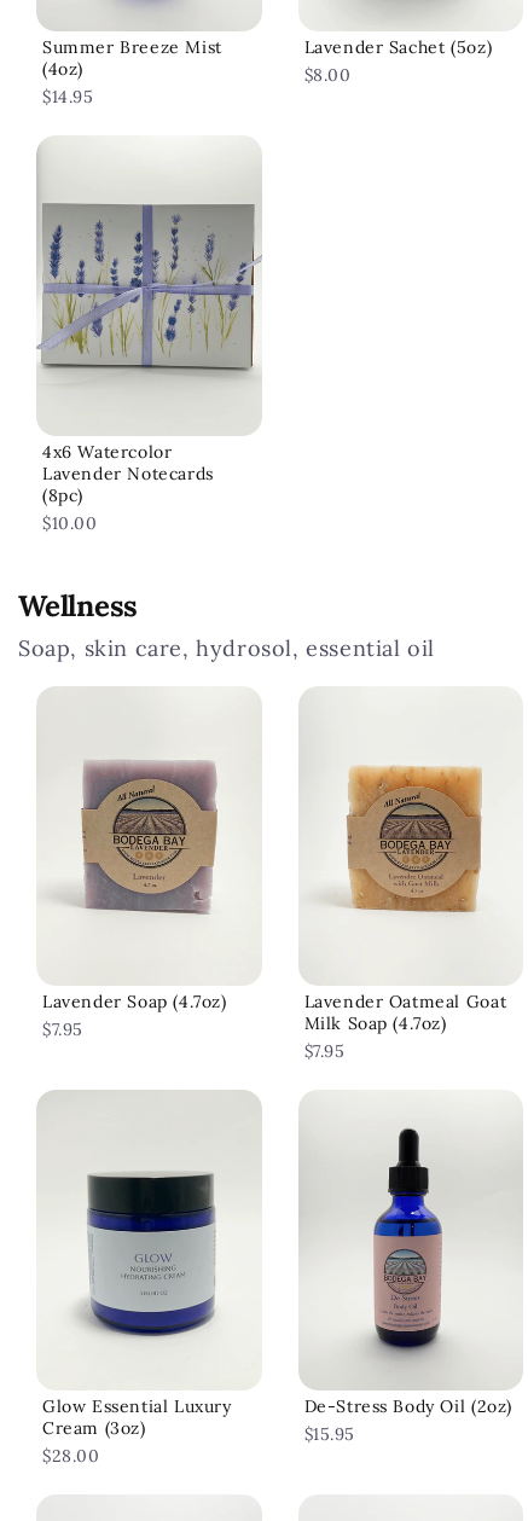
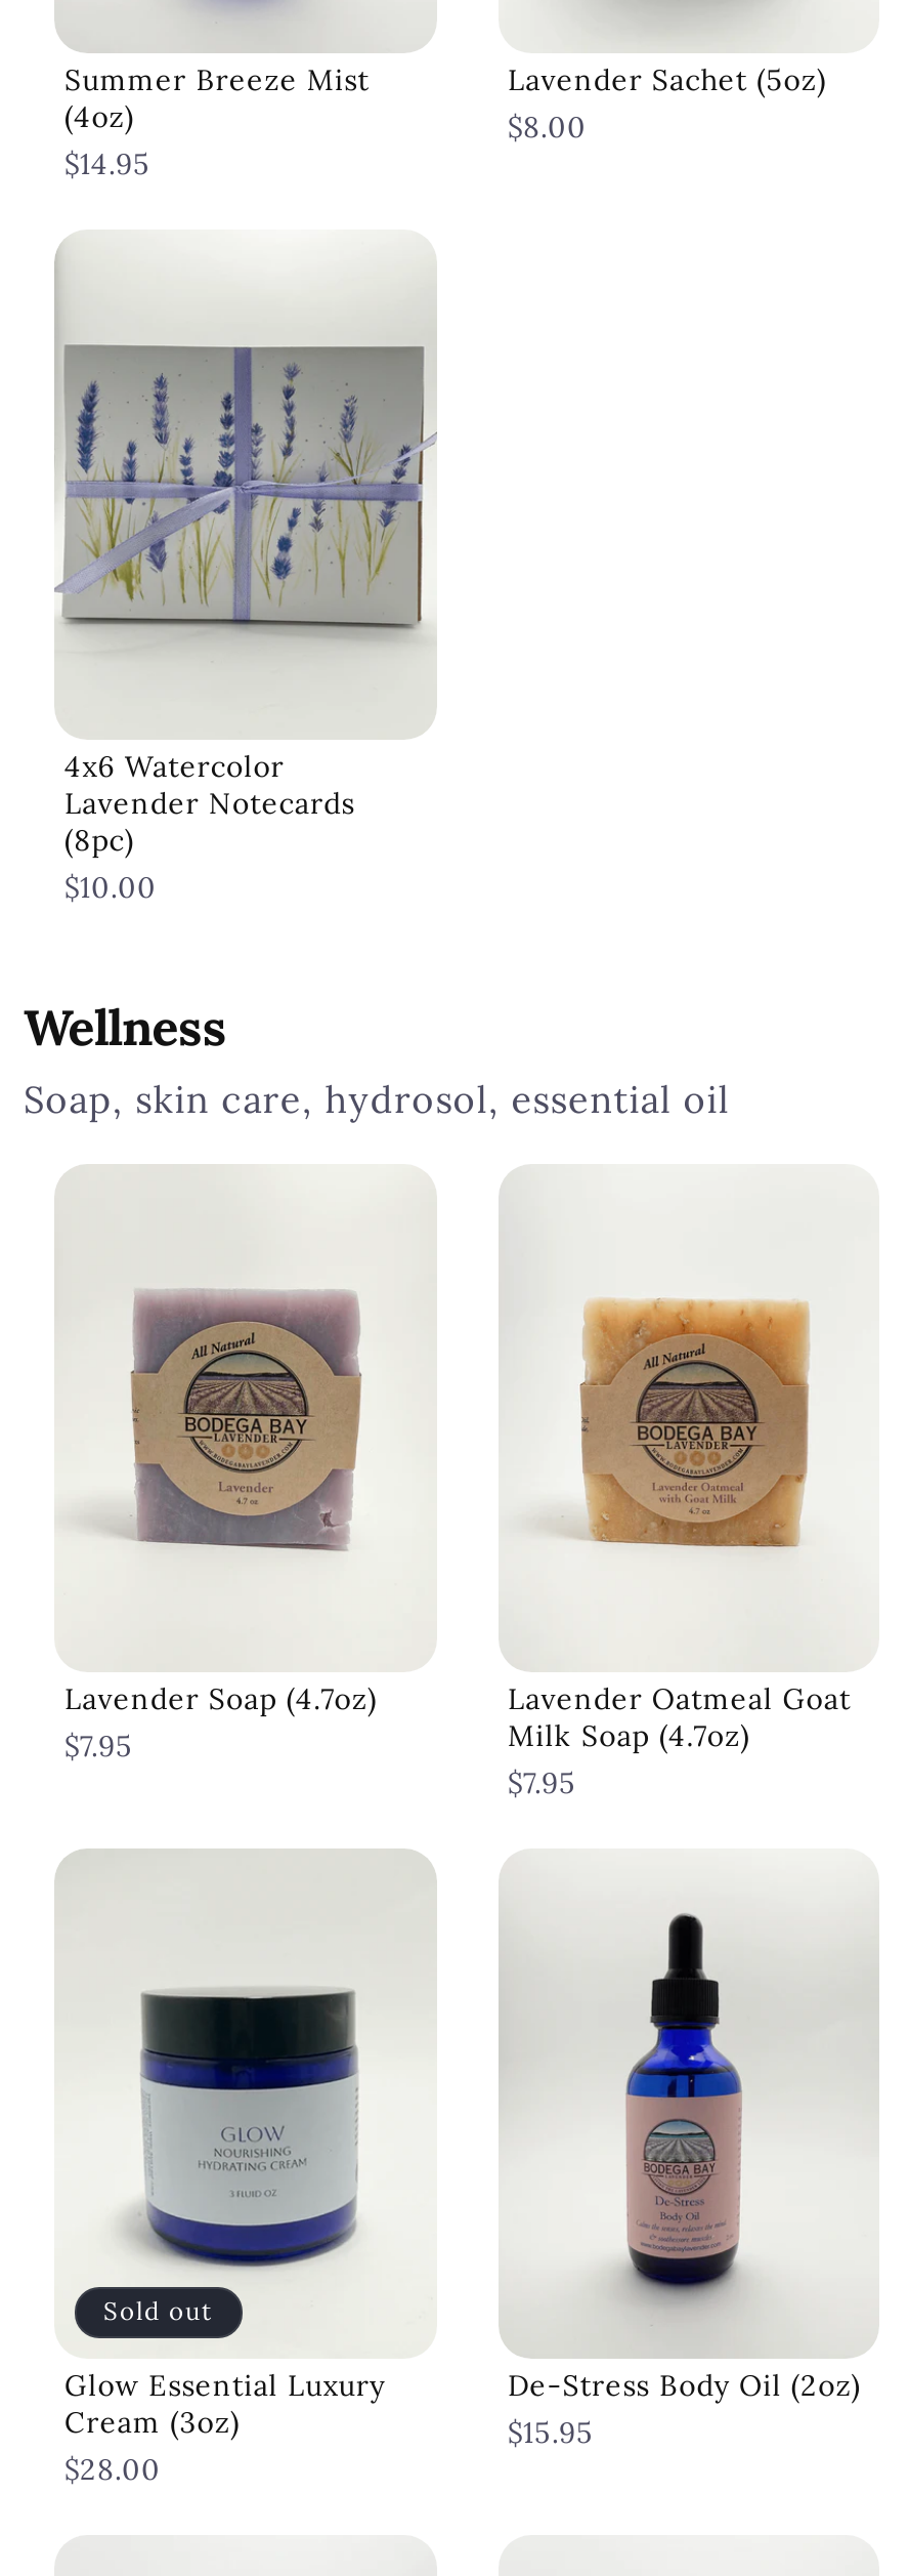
+ Sold out
